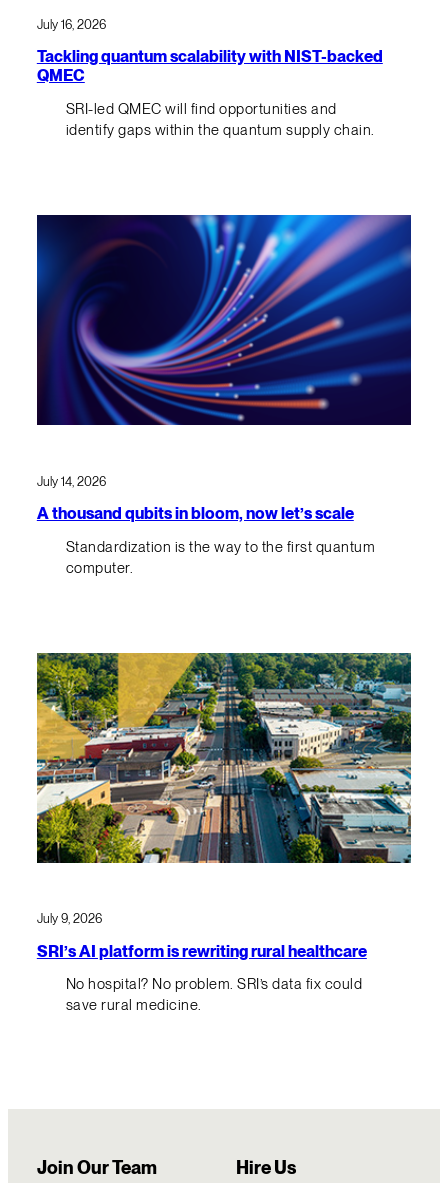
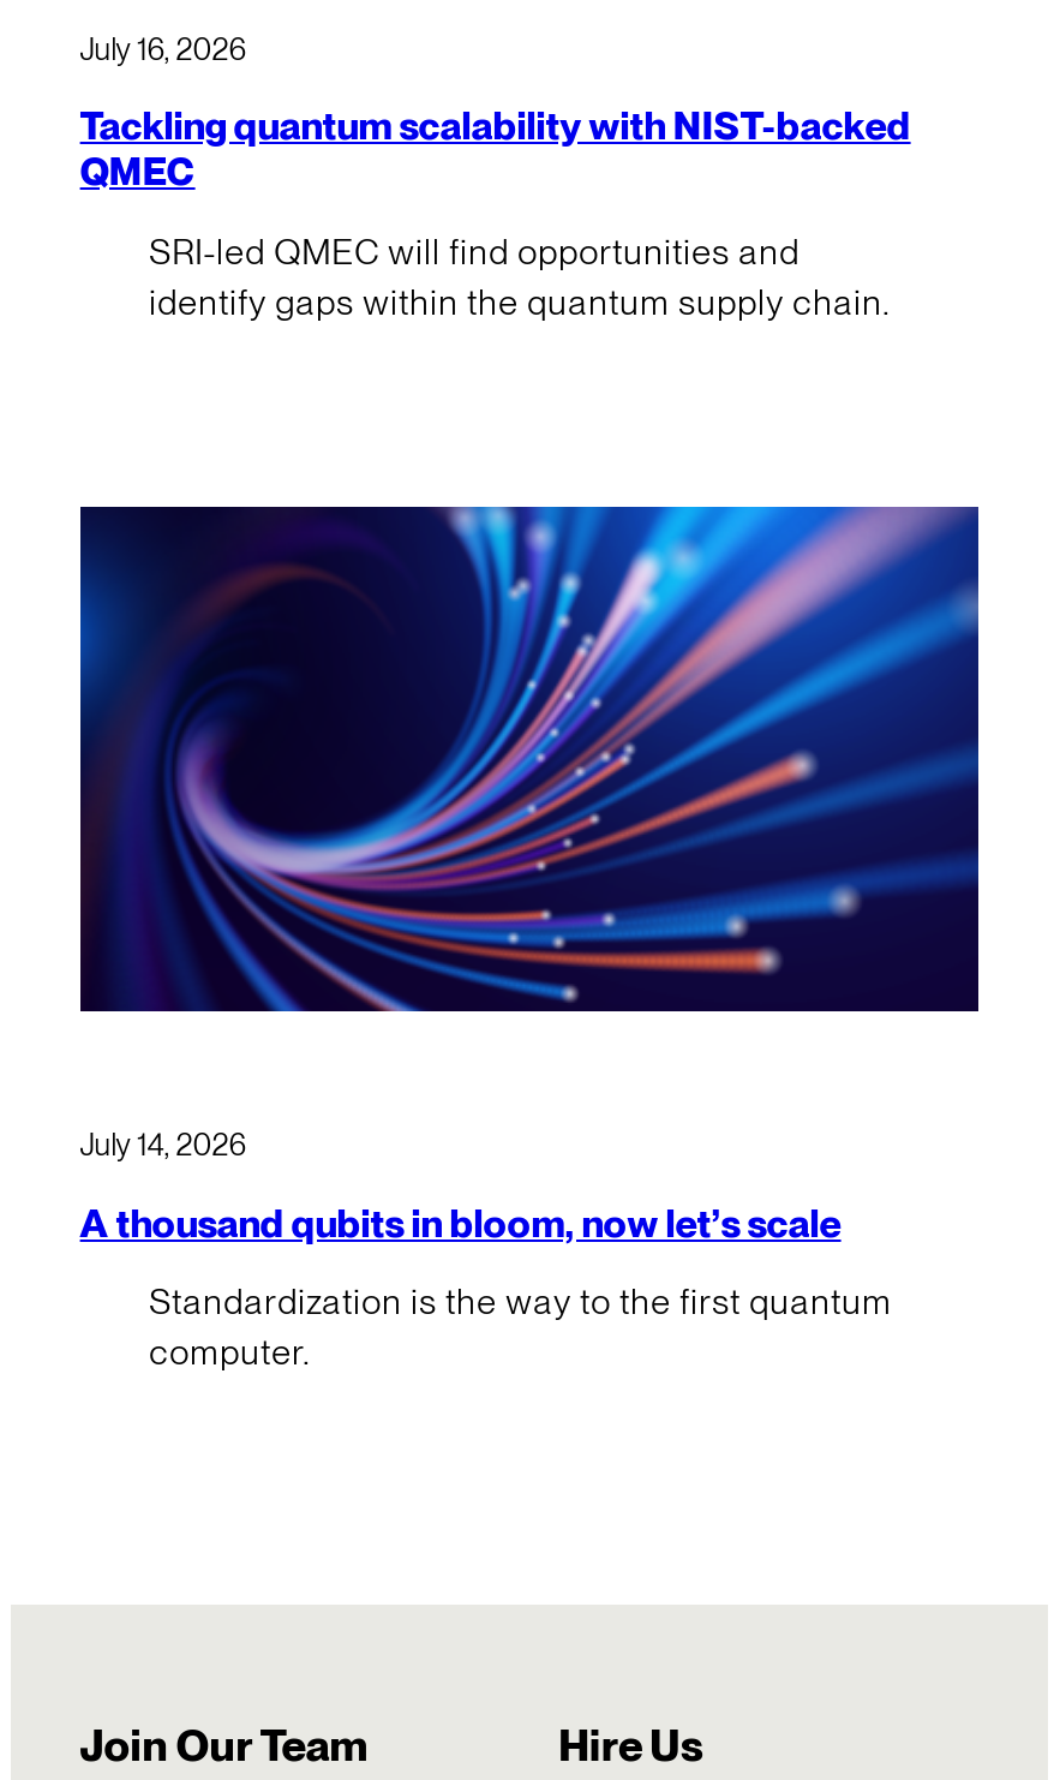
- [image]

- July 9, 2026
- SRI’s AI platform is rewriting rural healthcare
- No hospital? No problem. SRI’s data fix could
- save rural medicine.
